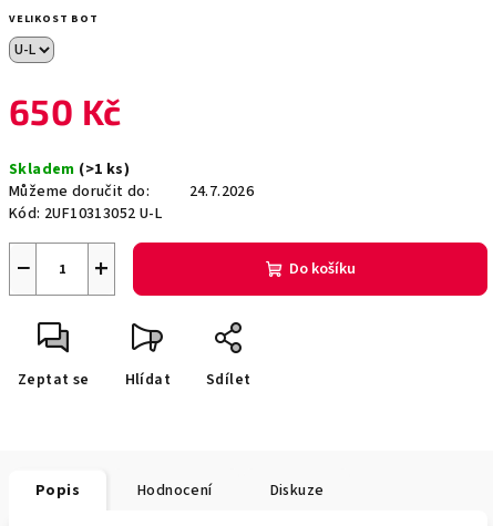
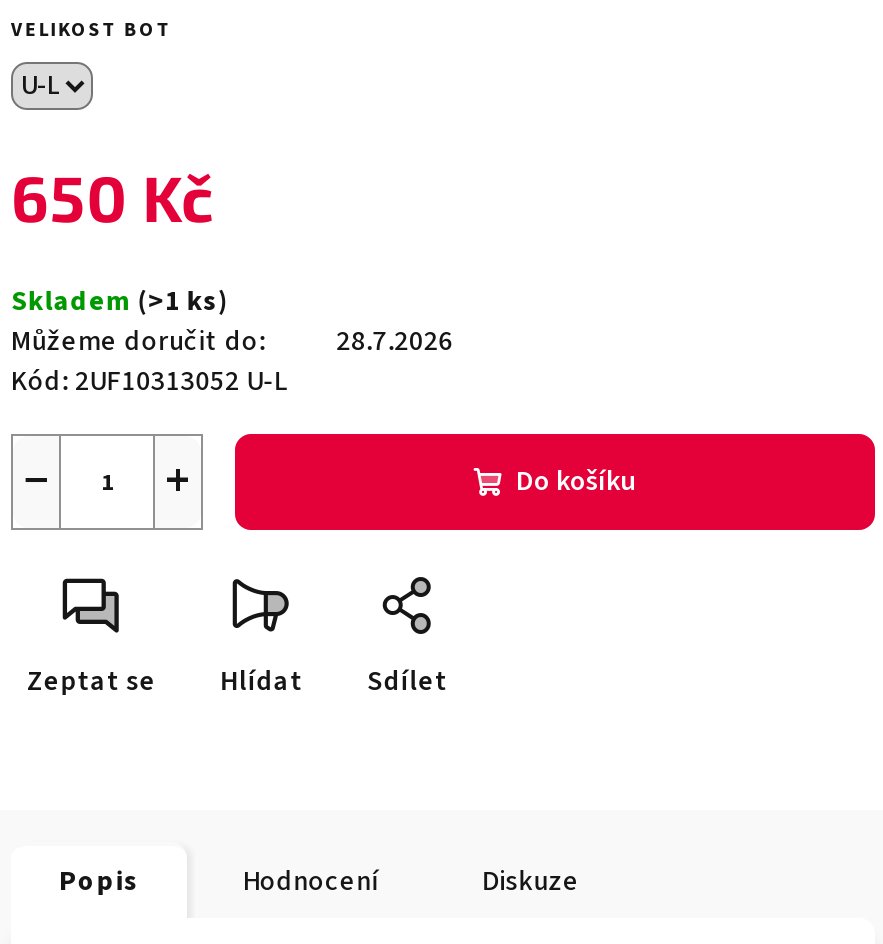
- Můžeme doručit do: 24.7.2026
+ Můžeme doručit do: 28.7.2026
